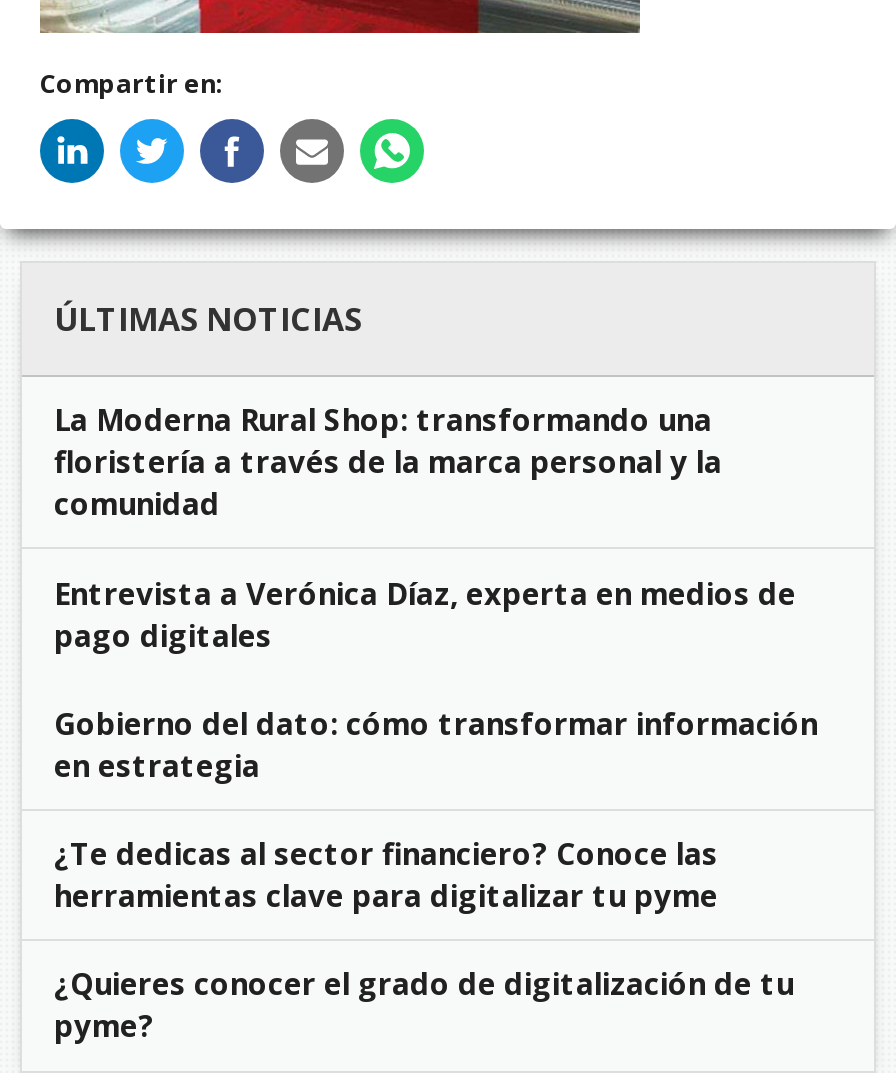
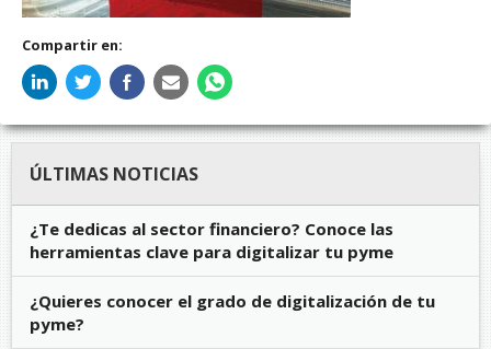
- La Moderna Rural Shop: transformando una
- floristería a través de la marca personal y la
- comunidad
- Entrevista a Verónica Díaz, experta en medios de
- pago digitales
- Gobierno del dato: cómo transformar información
- en estrategia
